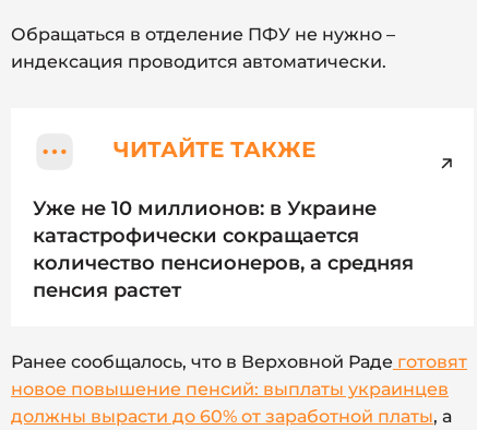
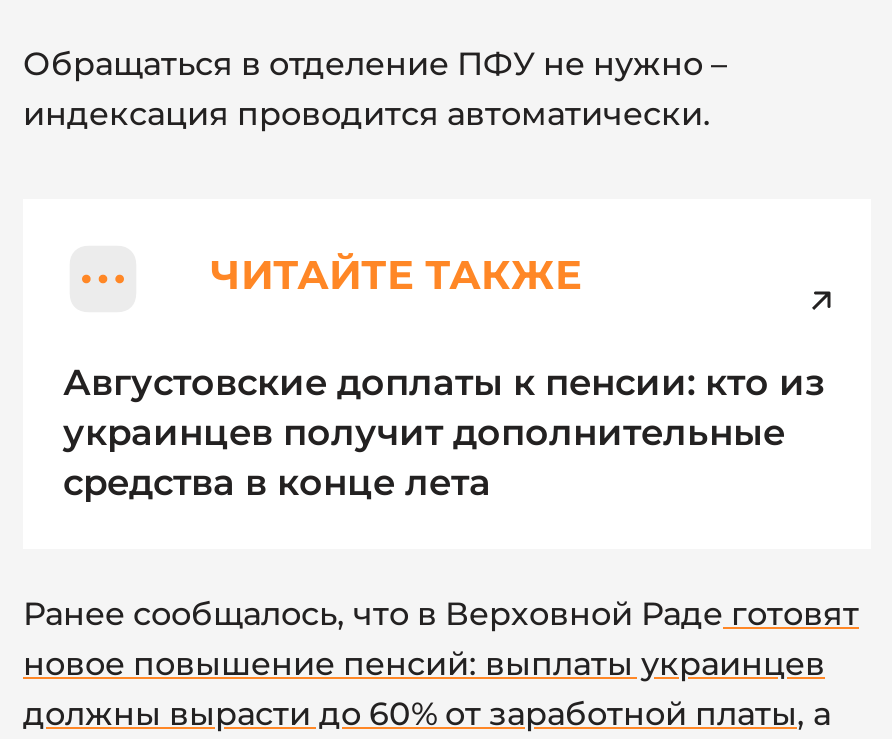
- Уже не 10 миллионов: в Украине
- катастрофически сокращается
- количество пенсионеров, а средняя
- пенсия растет
+ Августовские доплаты к пенсии: кто из
+ украинцев получит дополнительные
+ средства в конце лета
